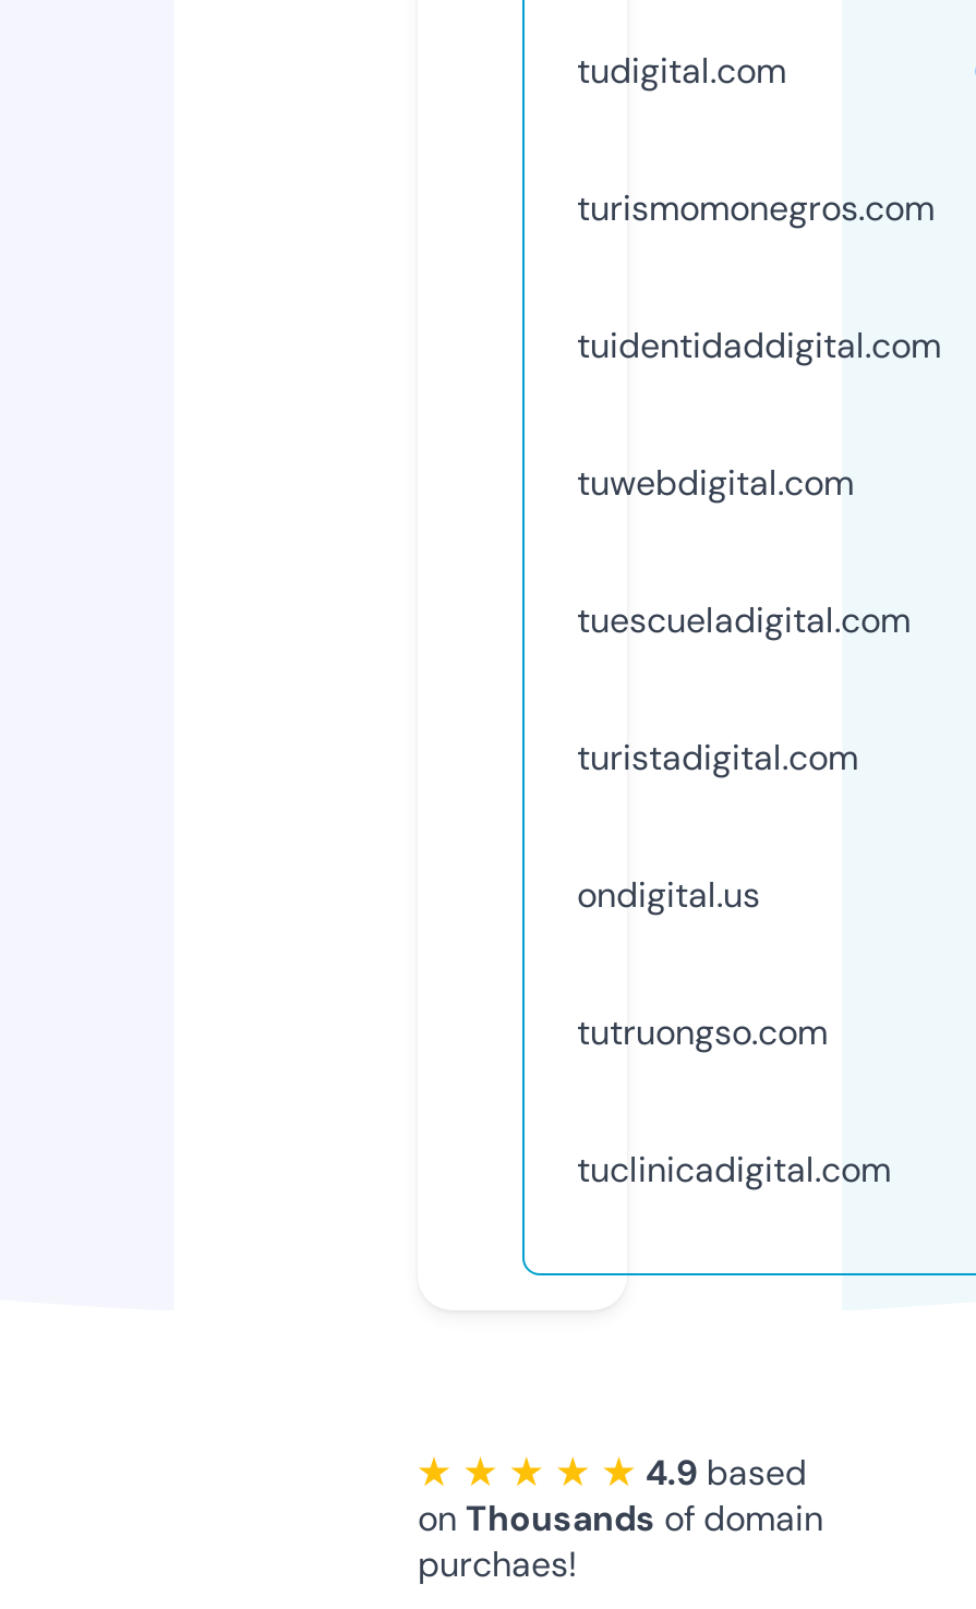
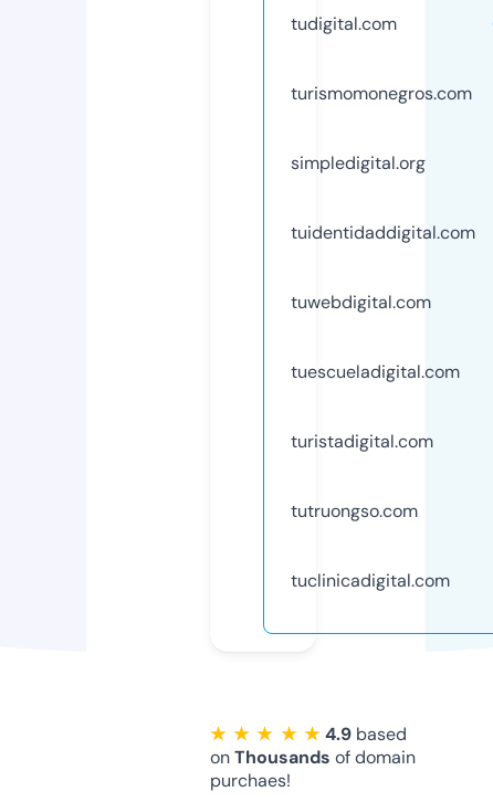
+ simpledigital.org

moved down: tuidentidaddigital.com | tuwebdigital.com | tuescueladigital.com | turistadigital.com

- ondigital.us
